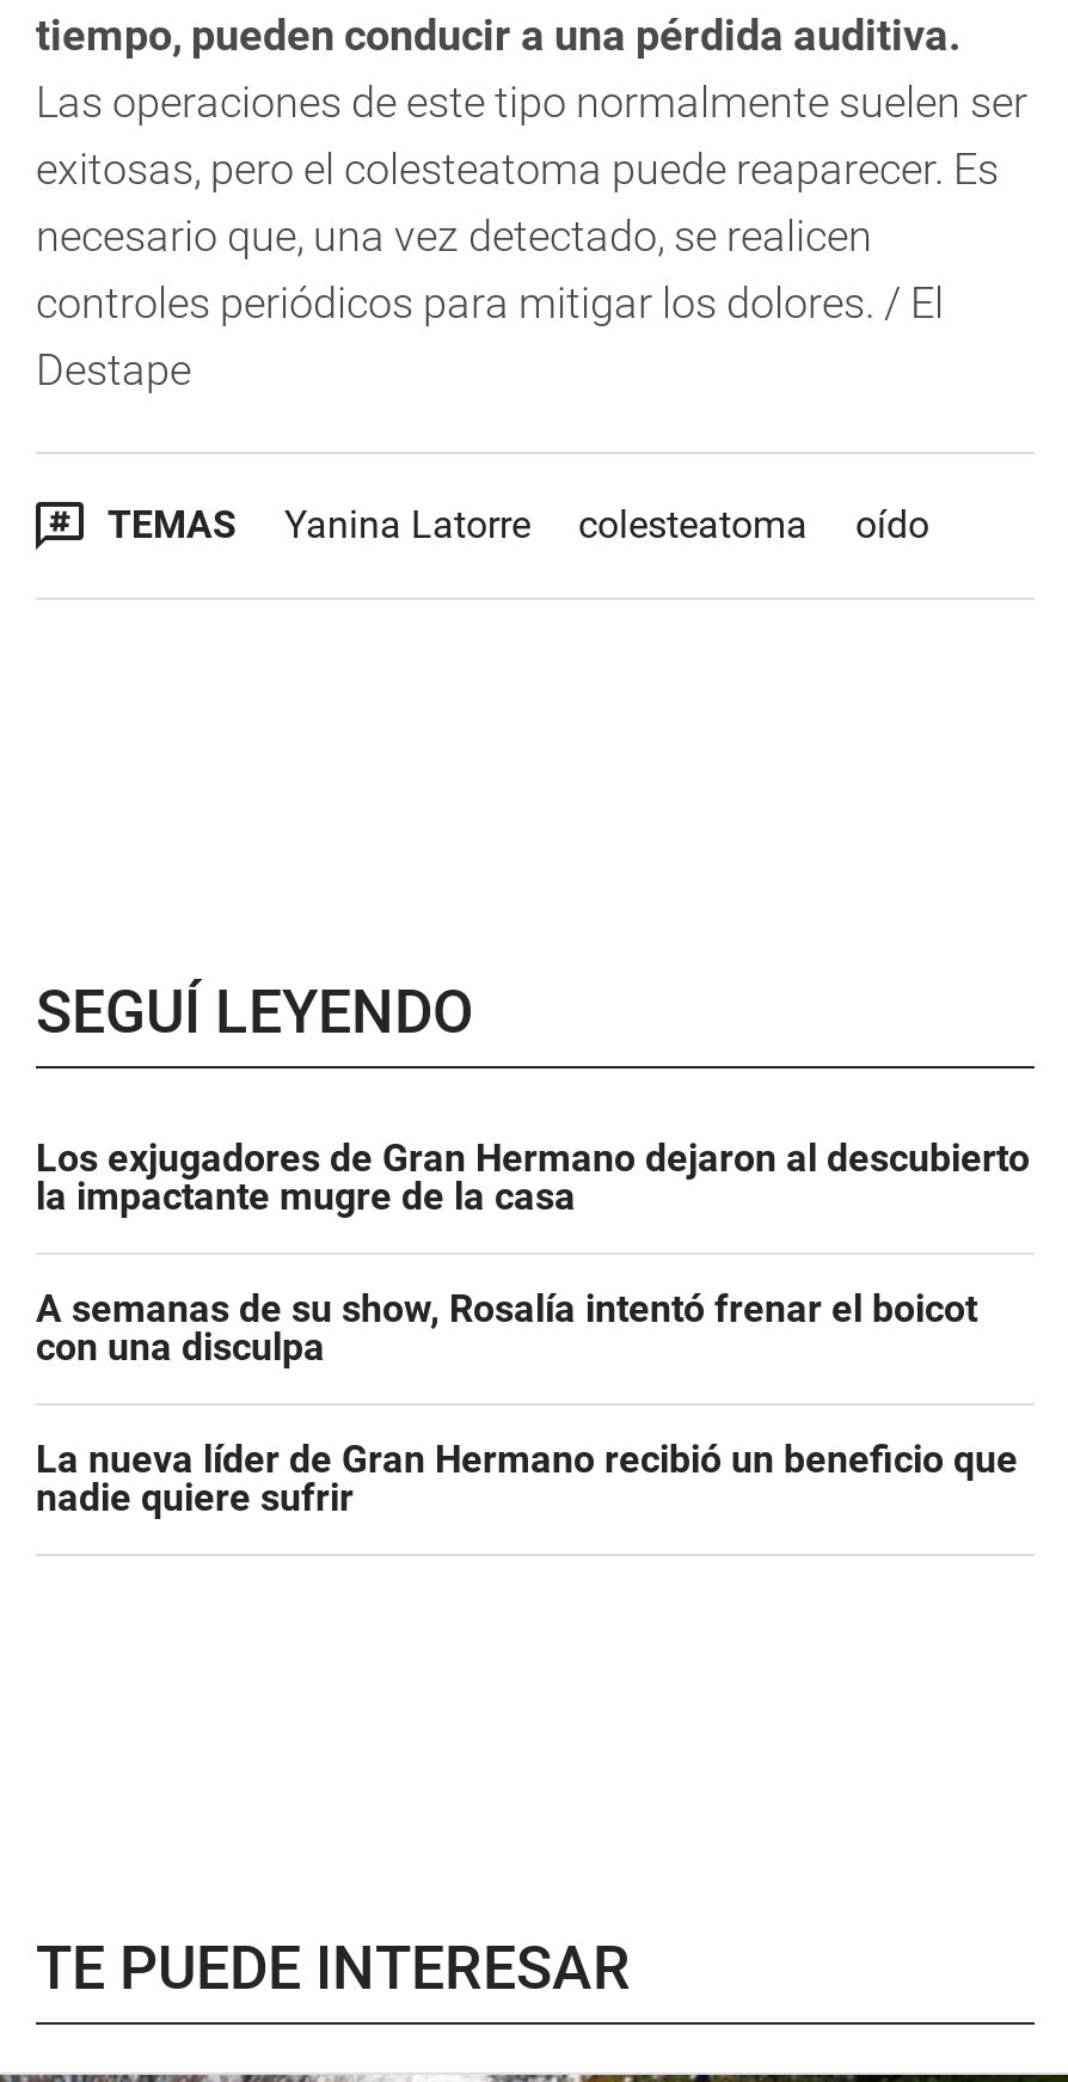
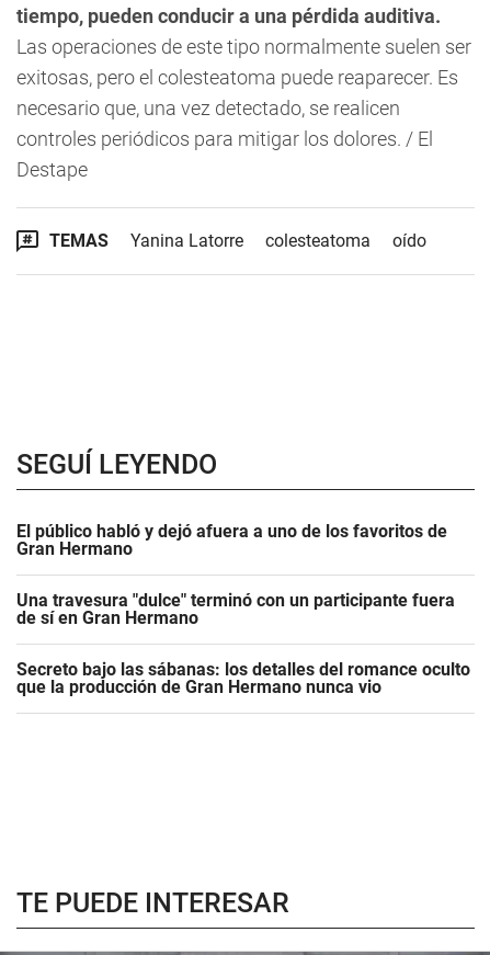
- Los exjugadores de Gran Hermano dejaron al descubierto
- la impactante mugre de la casa
+ El público habló y dejó afuera a uno de los favoritos de
+ Gran Hermano

- A semanas de su show, Rosalía intentó frenar el boicot
- con una disculpa
+ Una travesura "dulce" terminó con un participante fuera
+ de sí en Gran Hermano

- La nueva líder de Gran Hermano recibió un beneficio que
- nadie quiere sufrir
+ Secreto bajo las sábanas: los detalles del romance oculto
+ que la producción de Gran Hermano nunca vio
